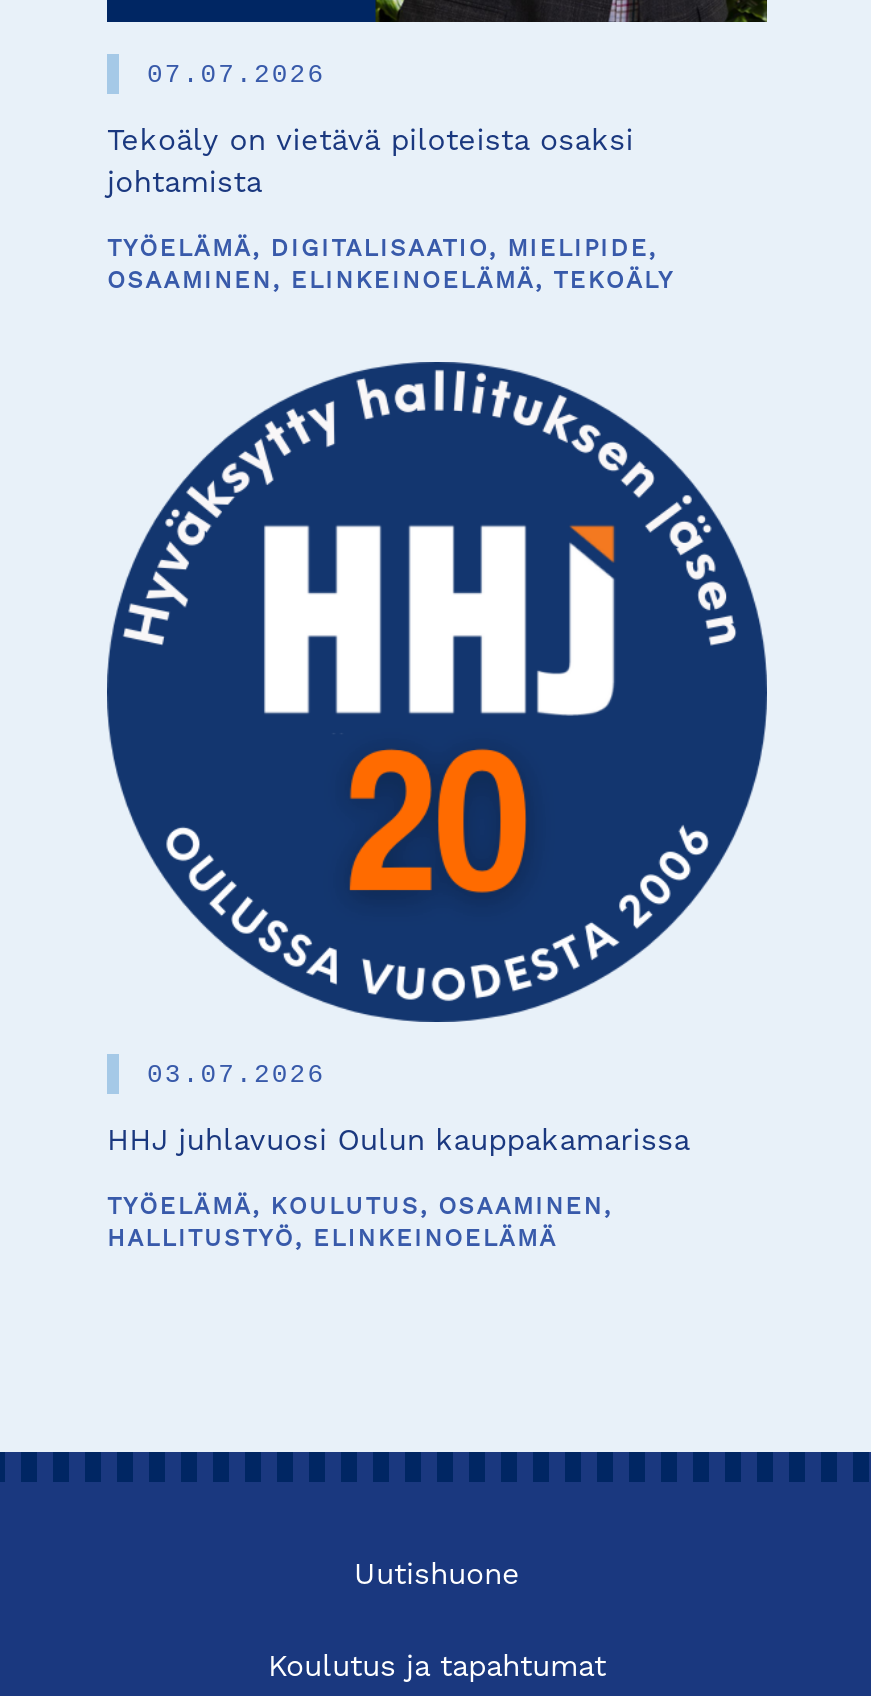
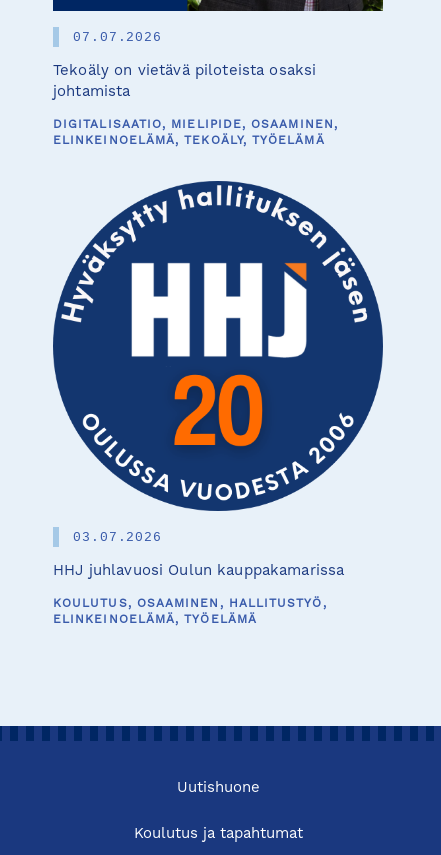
- TYÖELÄMÄ, DIGITALISAATIO, MIELIPIDE,
- OSAAMINEN, ELINKEINOELÄMÄ, TEKOÄLY
+ DIGITALISAATIO, MIELIPIDE, OSAAMINEN,
+ ELINKEINOELÄMÄ, TEKOÄLY, TYÖELÄMÄ

- TYÖELÄMÄ, KOULUTUS, OSAAMINEN,
- HALLITUSTYÖ, ELINKEINOELÄMÄ
+ KOULUTUS, OSAAMINEN, HALLITUSTYÖ,
+ ELINKEINOELÄMÄ, TYÖELÄMÄ
